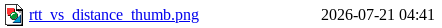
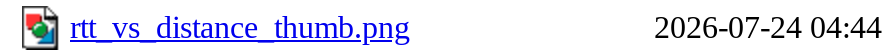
- 2026-07-21 04:41
+ 2026-07-24 04:44
